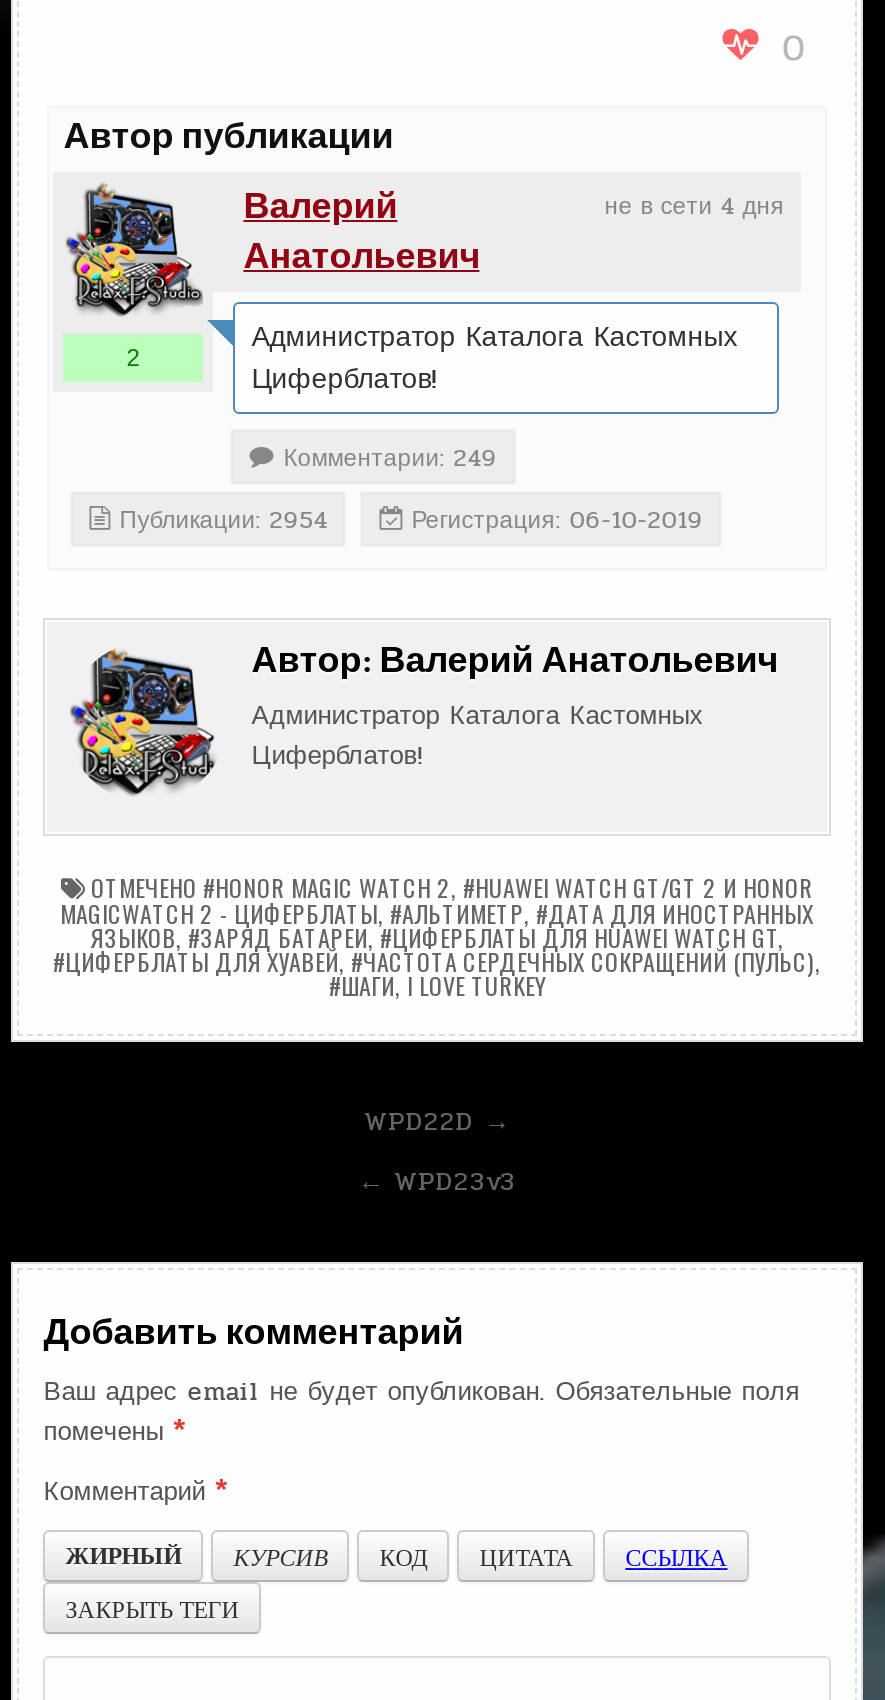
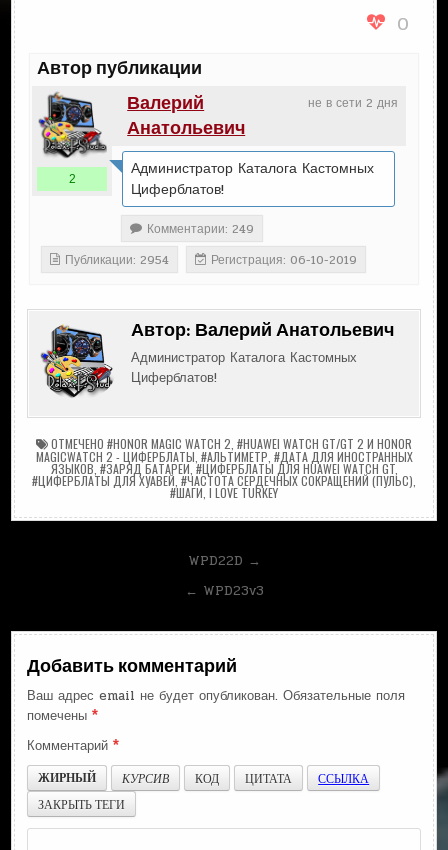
- не в сети 4 дня
+ не в сети 2 дня
